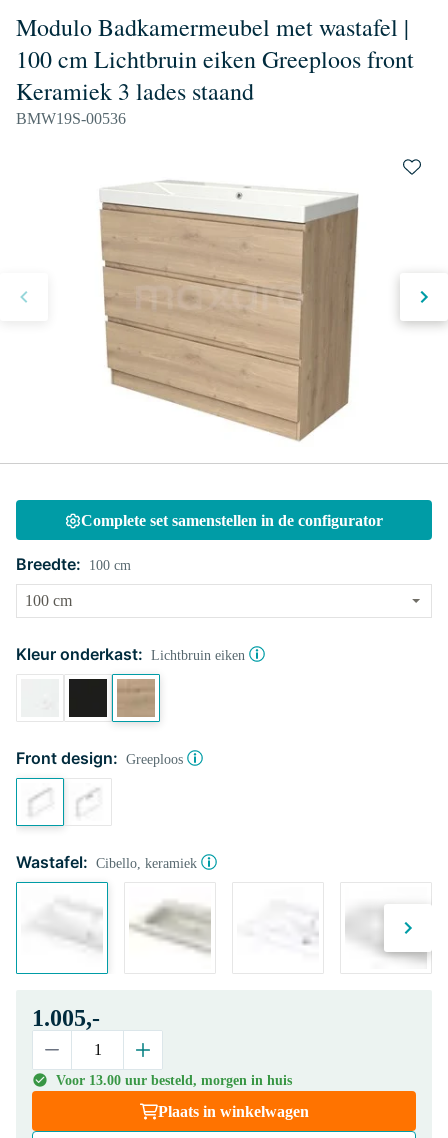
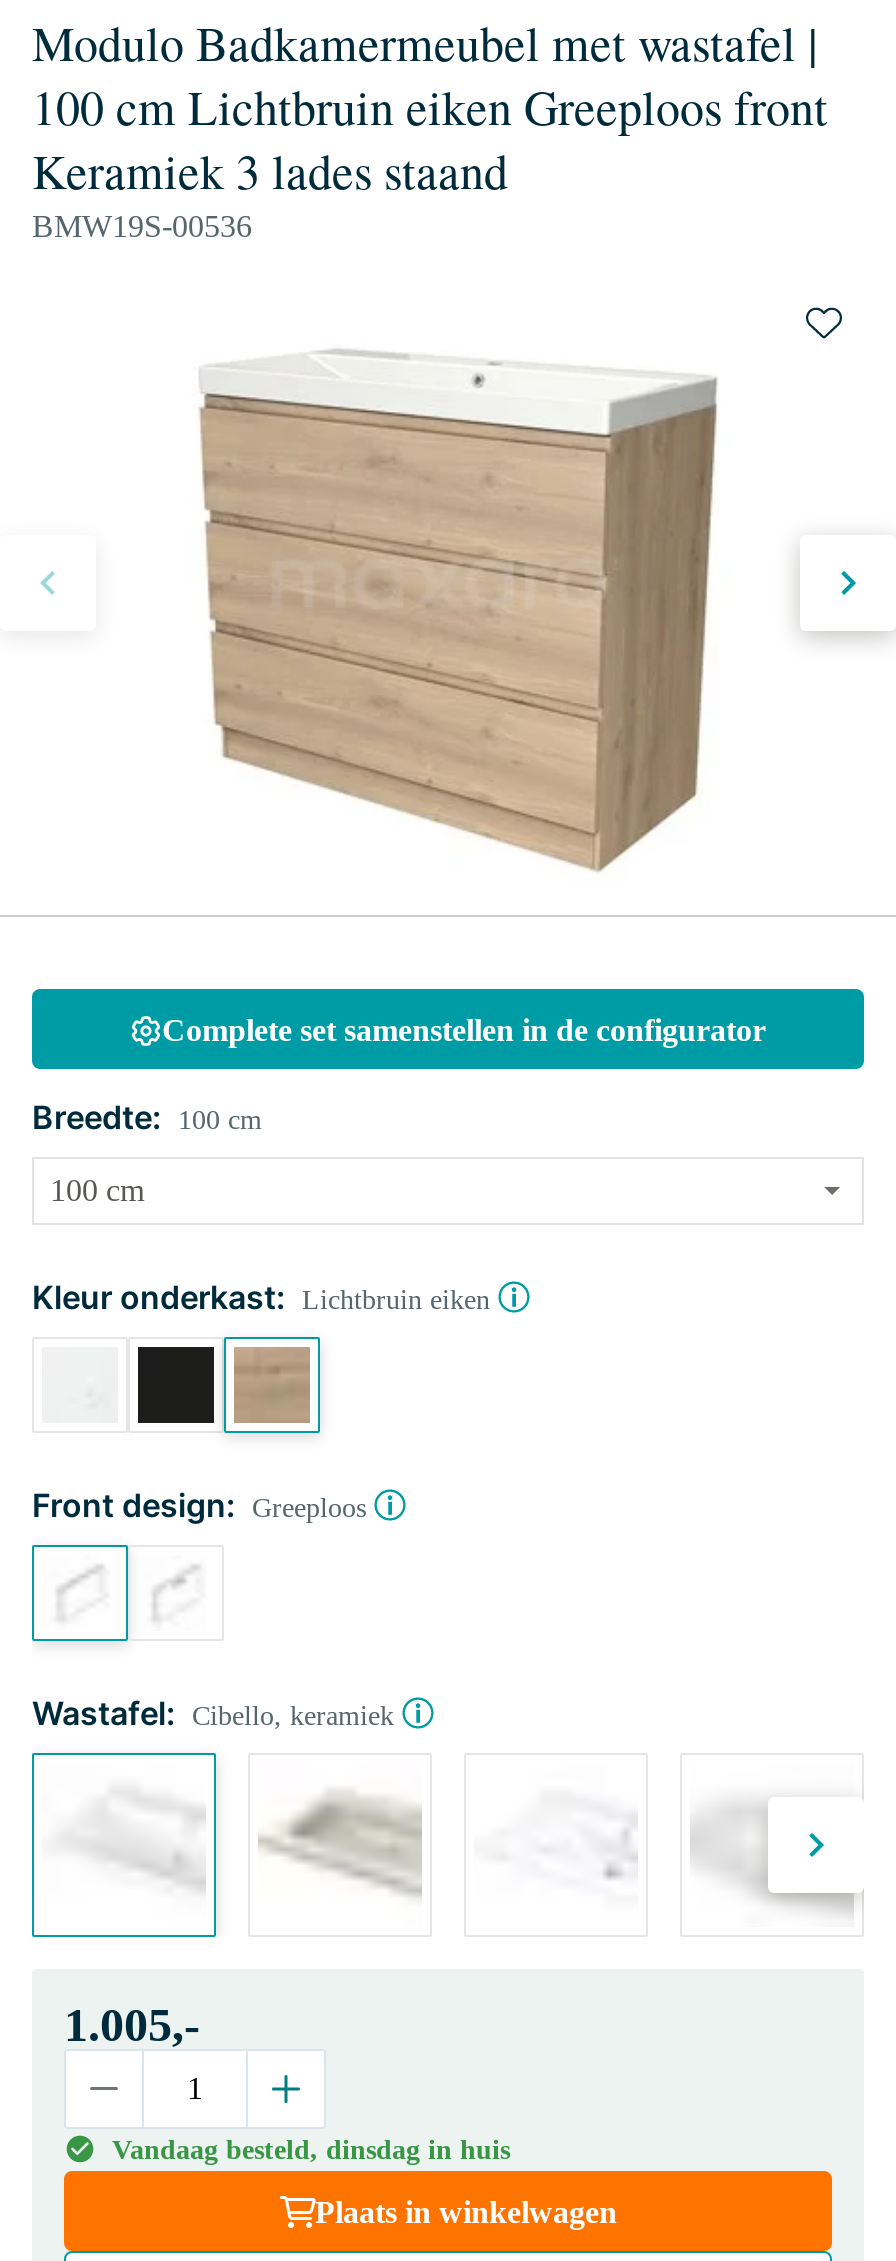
- Voor 13.00 uur besteld, morgen in huis
+ Vandaag besteld, dinsdag in huis
